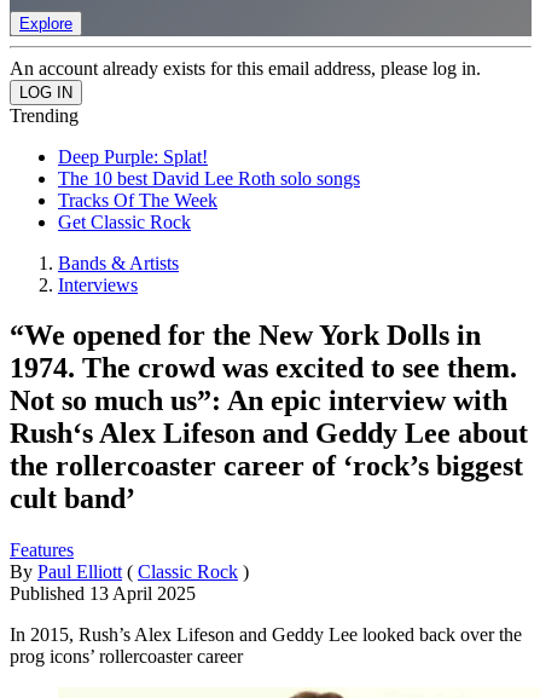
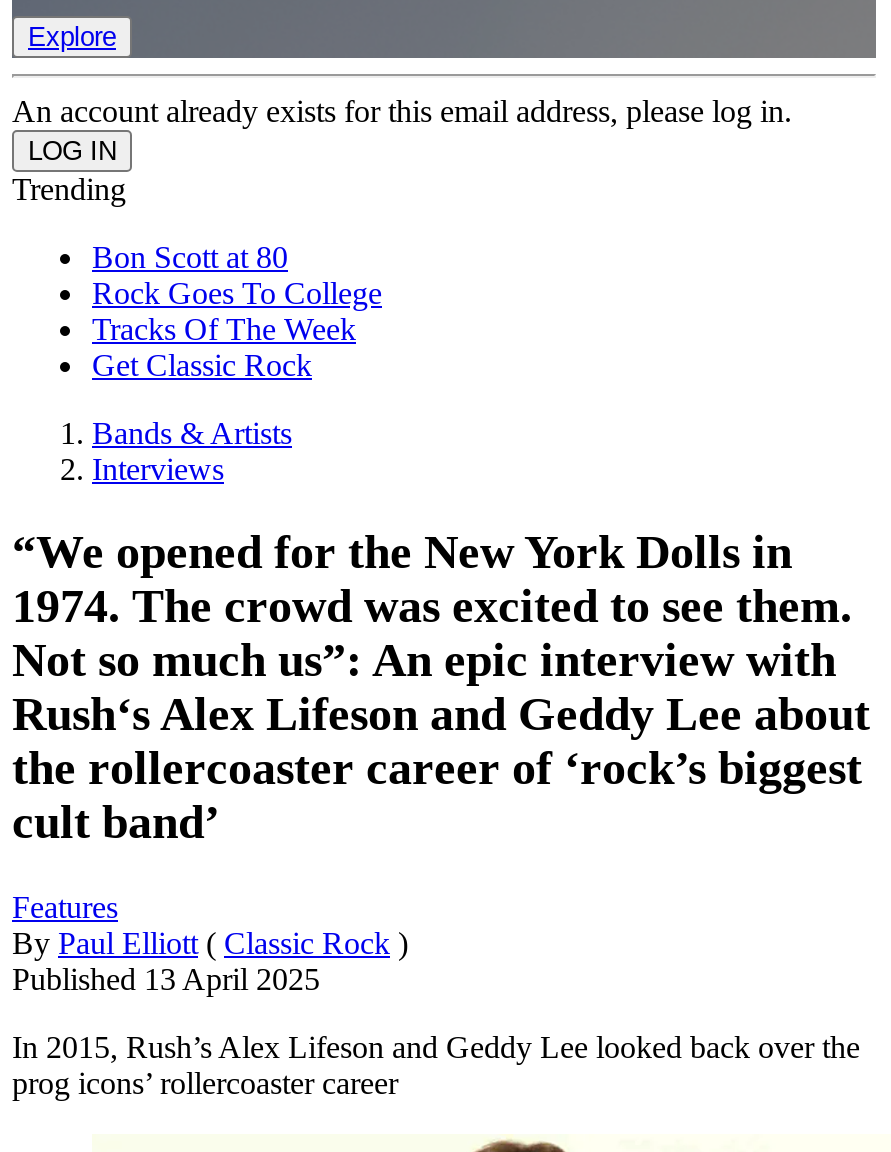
- Deep Purple: Splat!
- The 10 best David Lee Roth solo songs
+ Bon Scott at 80
+ Rock Goes To College
